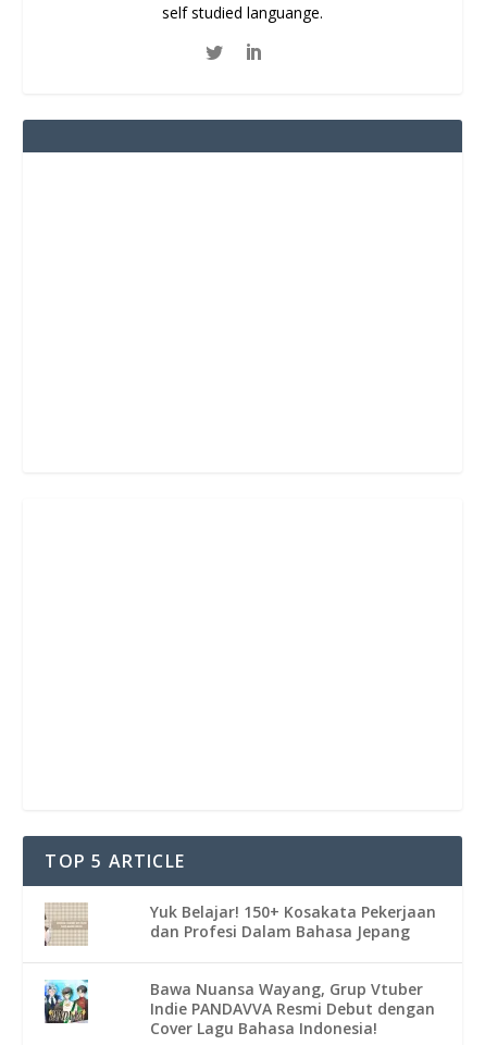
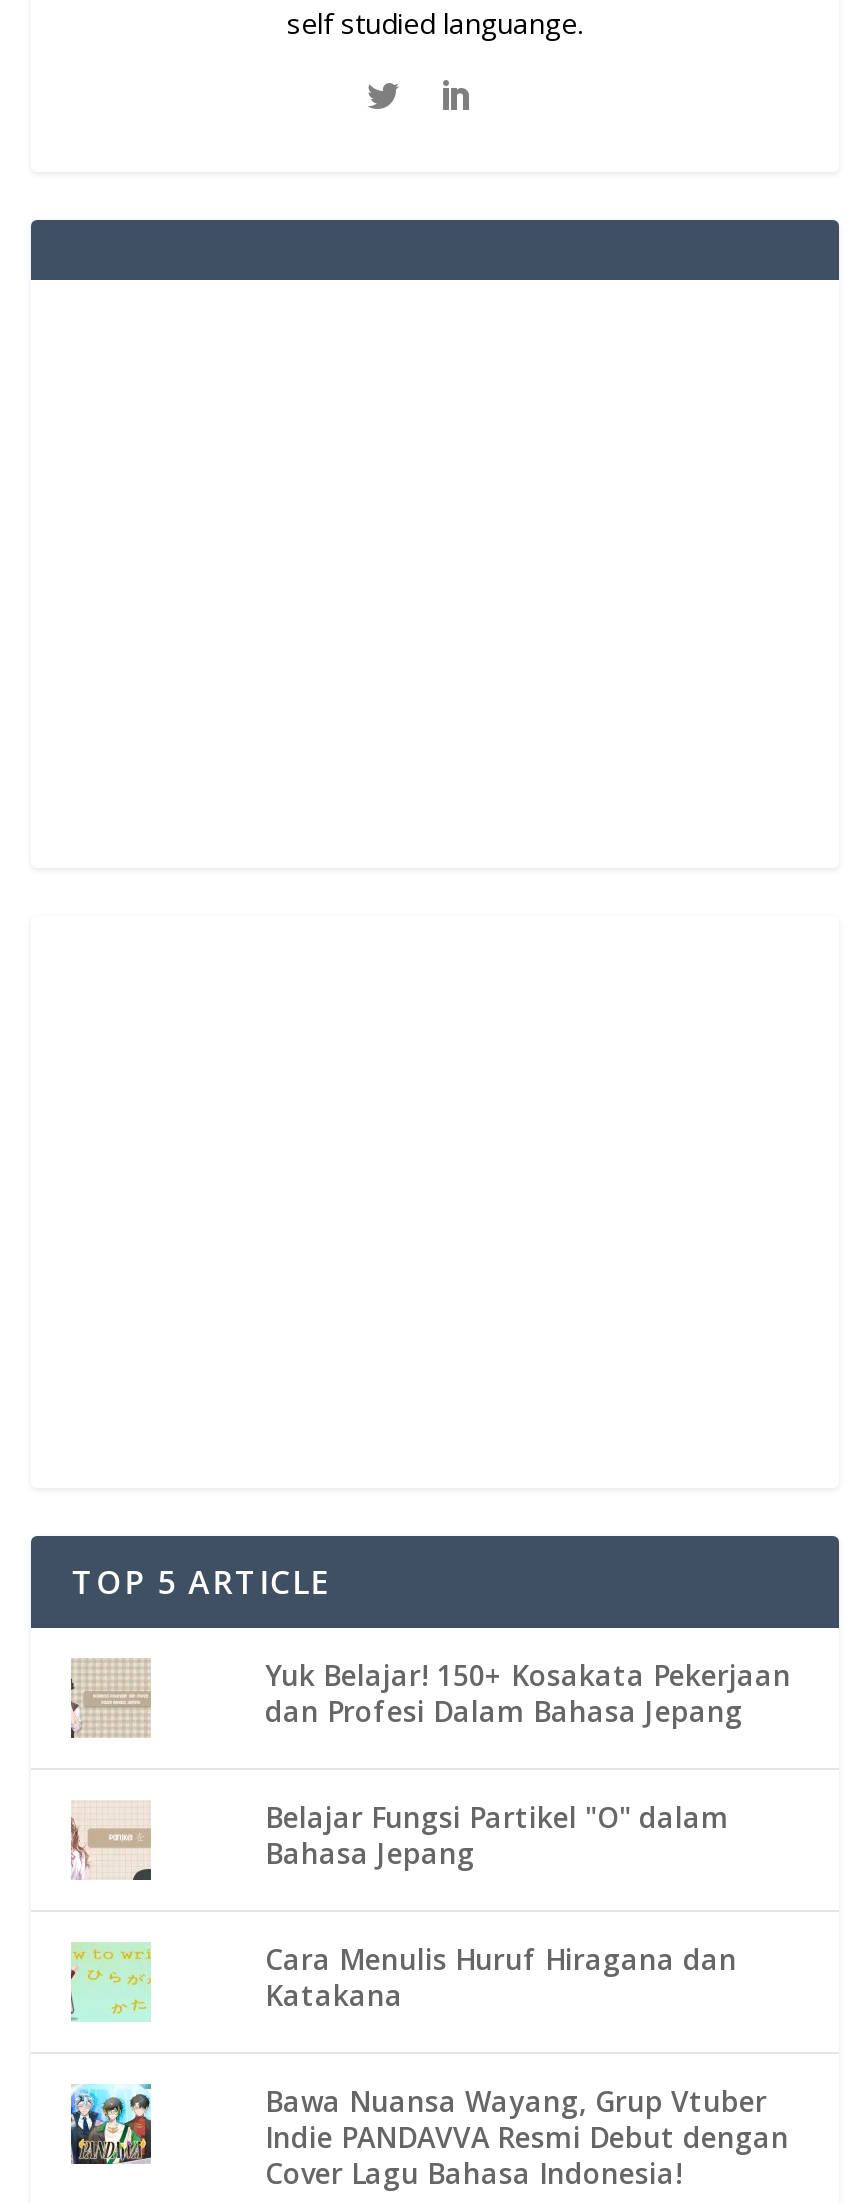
+ [image]

+ [image]

+ Belajar Fungsi Partikel "O" dalam
+ Bahasa Jepang
+ Cara Menulis Huruf Hiragana dan
+ Katakana
